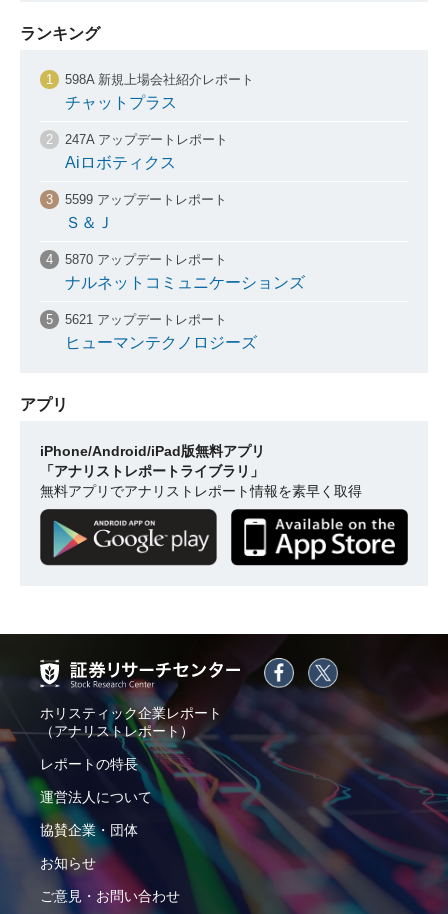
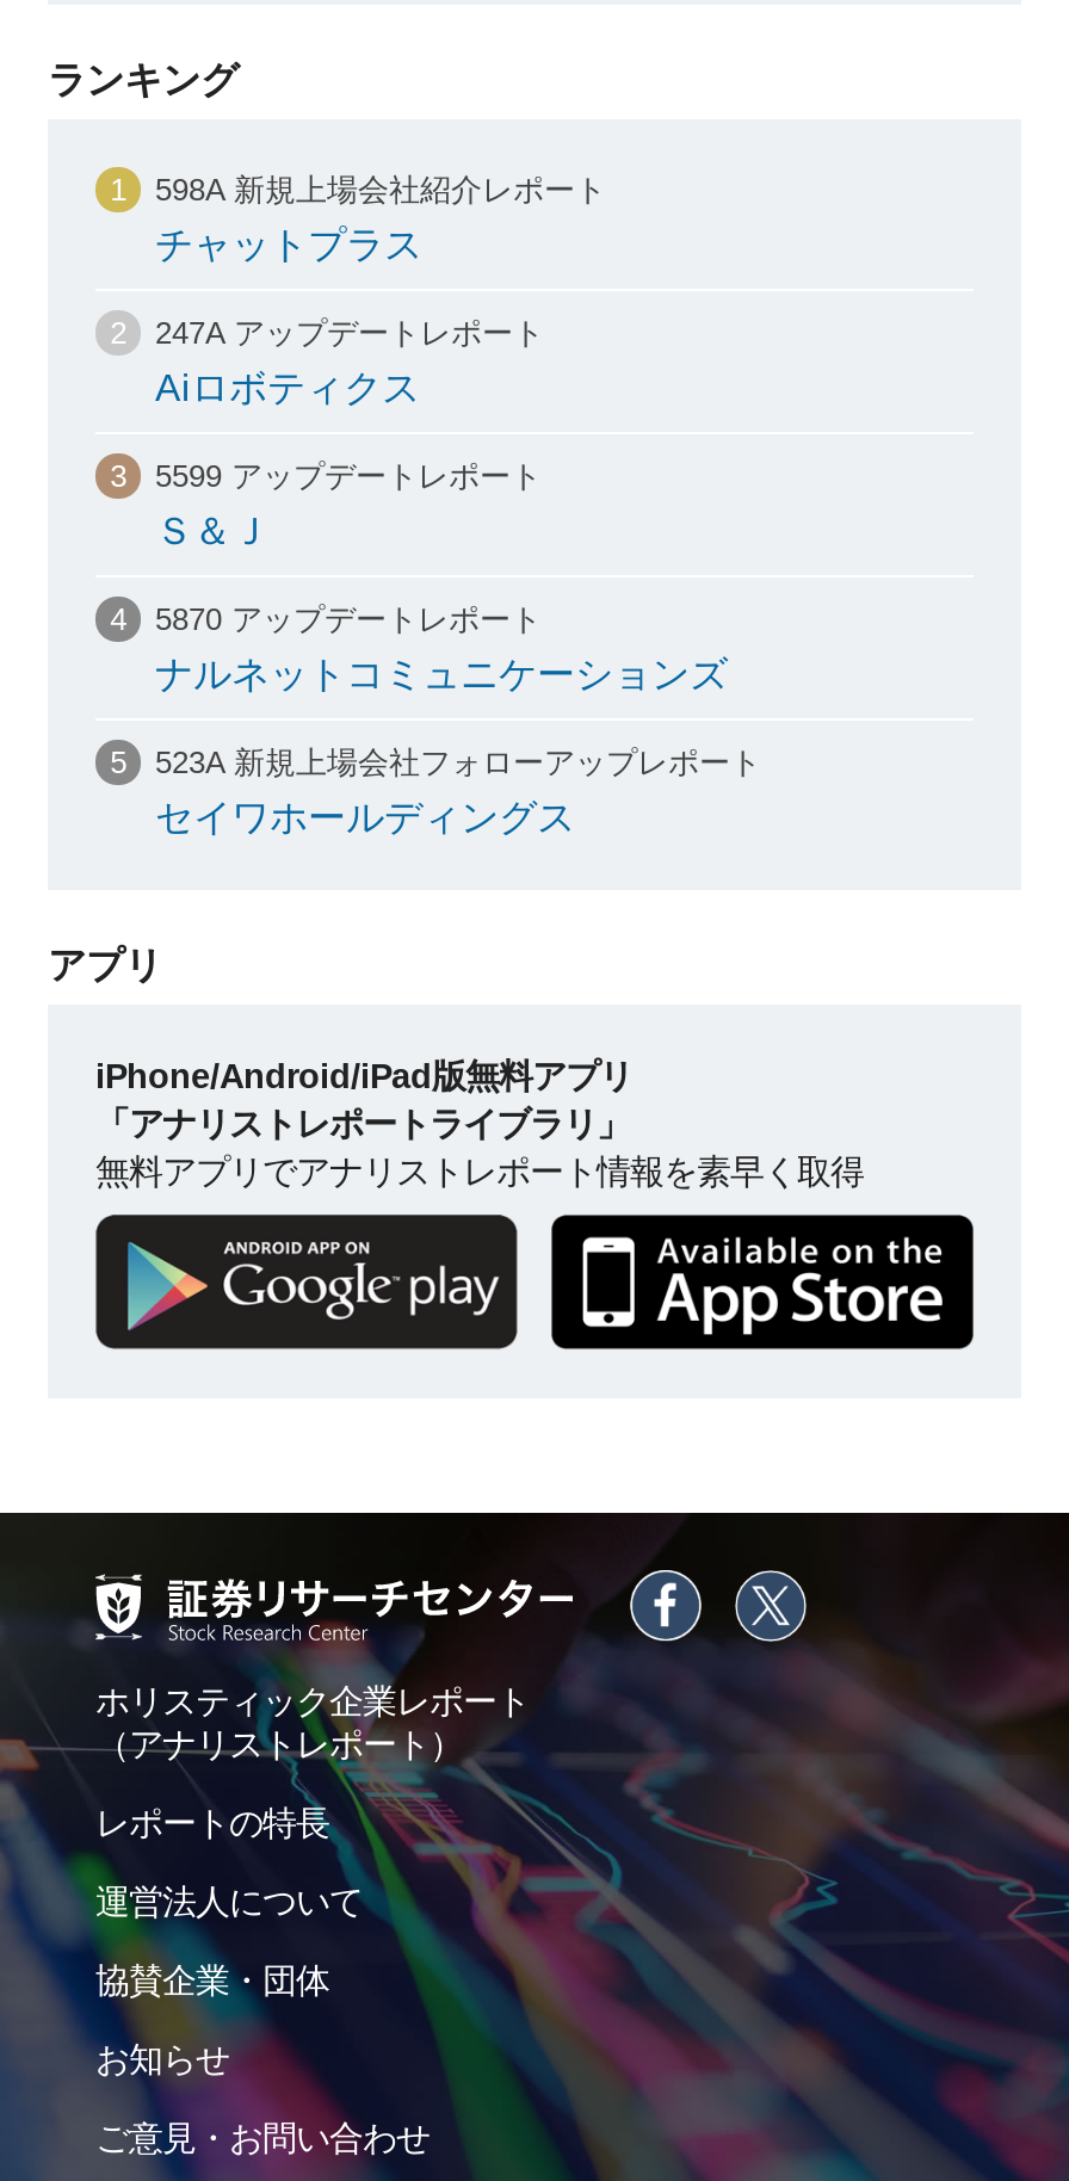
- 5621 アップデートレポート
- ヒューマンテクノロジーズ
+ 523A 新規上場会社フォローアップレポート
+ セイワホールディングス
